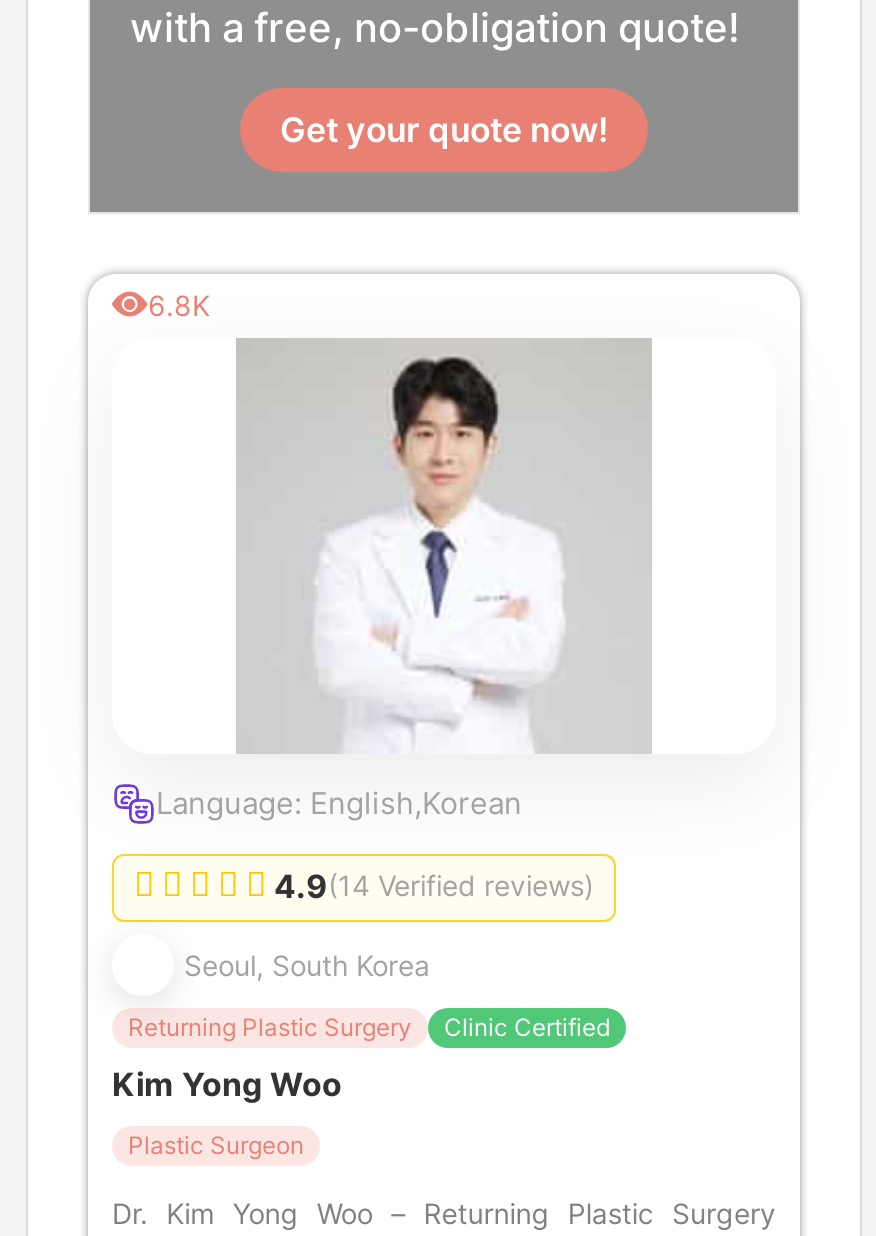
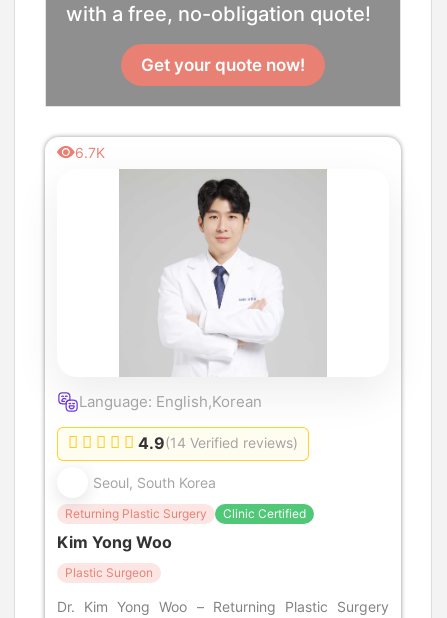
- 6.8K
+ 6.7K
